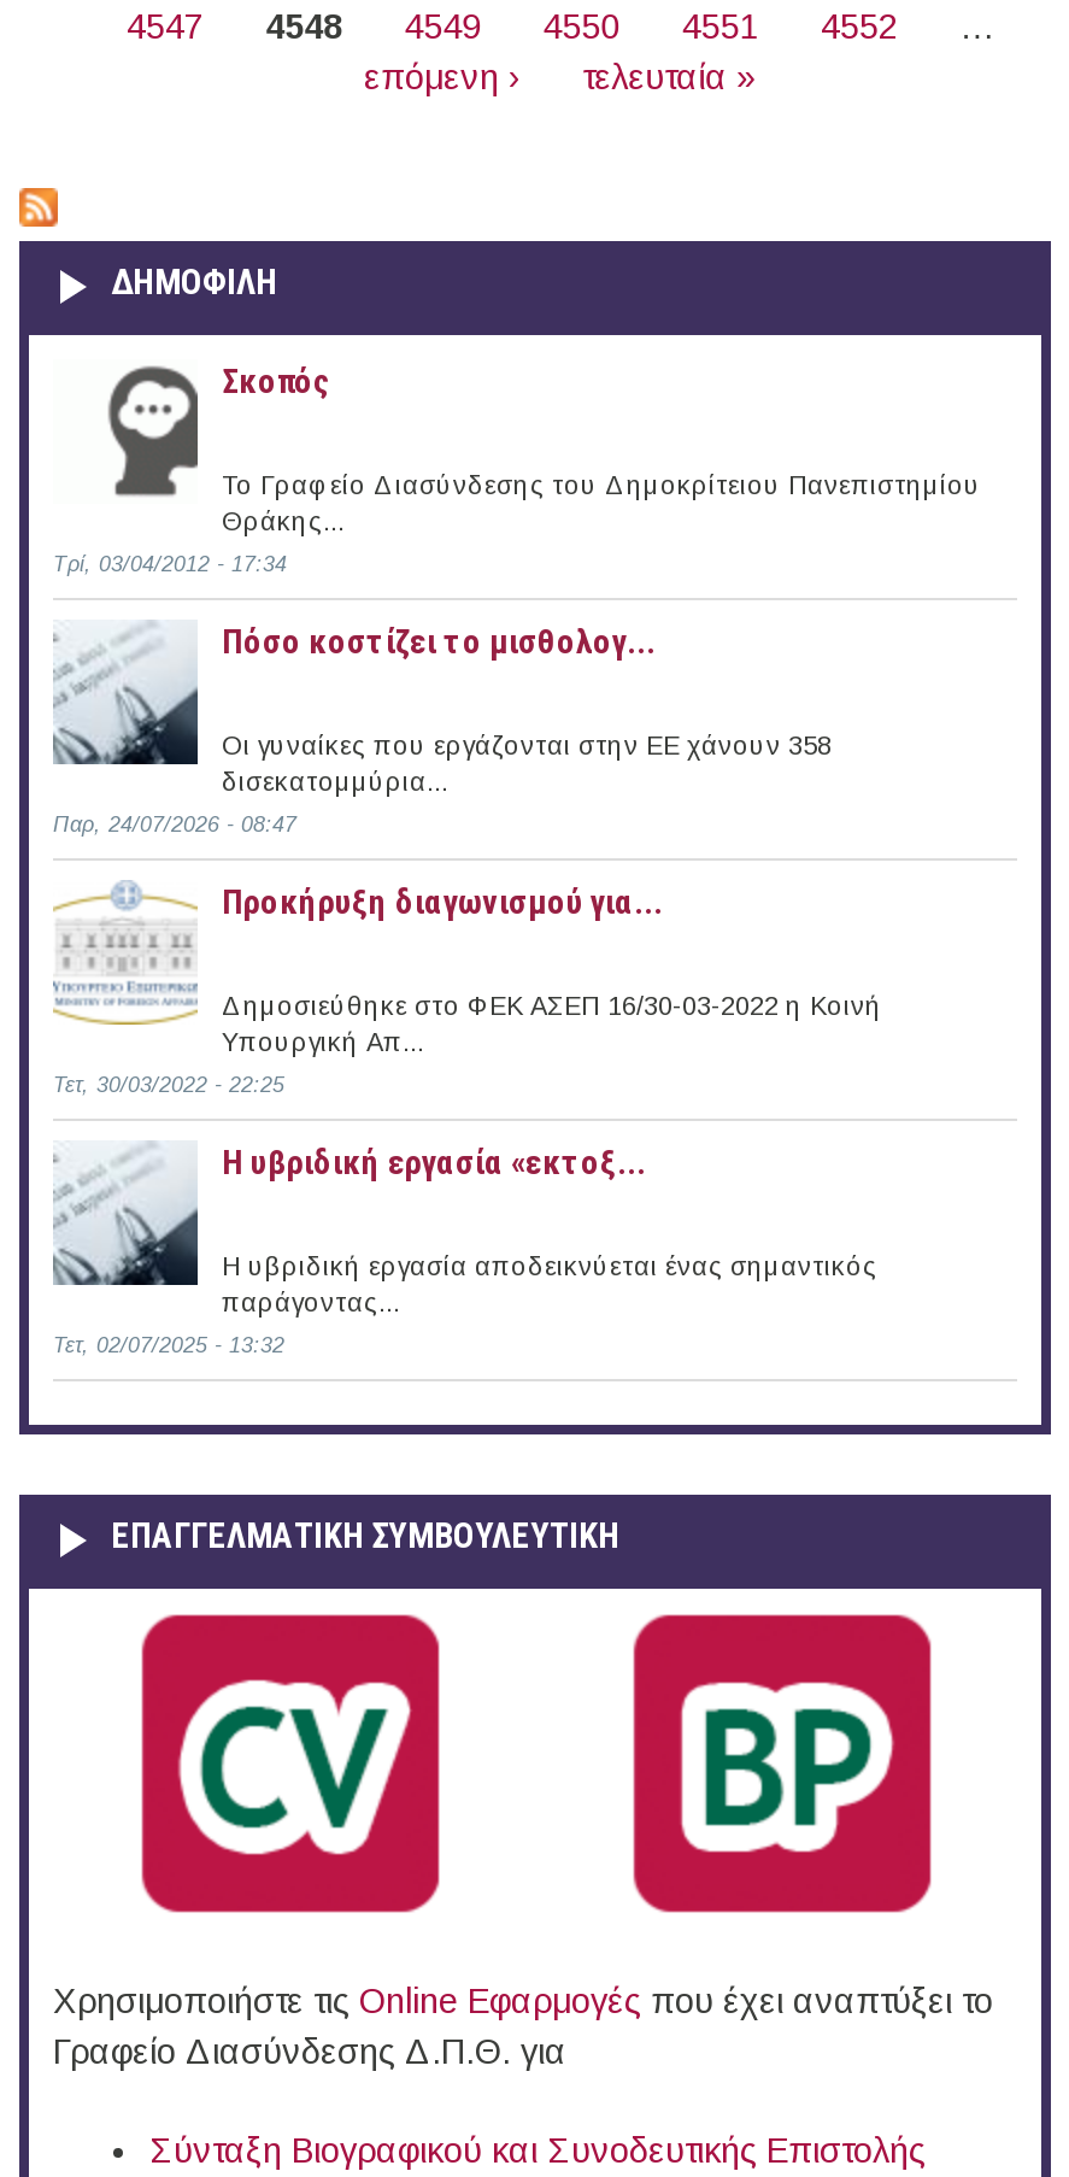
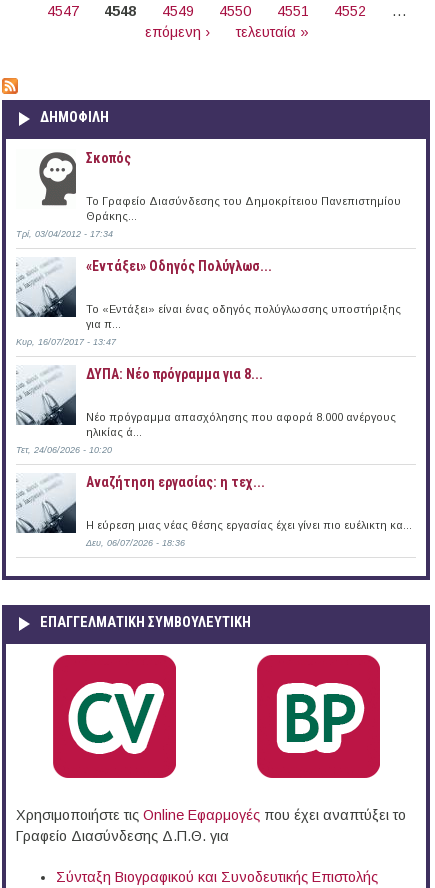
- Πόσο κοστίζει το μισθολογ...
+ «Εντάξει» Oδηγός Πολύγλωσ...

- Οι γυναίκες που εργάζονται στην ΕΕ χάνουν 358
- δισεκατομμύρια...
+ Το «Εντάξει» είναι ένας οδηγός πολύγλωσσης υποστήριξης
+ για π...

- Παρ, 24/07/2026 - 08:47
+ Κυρ, 16/07/2017 - 13:47

- Προκήρυξη διαγωνισμού για...
+ ΔΥΠΑ: Νέο πρόγραμμα για 8...

- [image]
- Δημοσιεύθηκε στο ΦΕΚ ΑΣΕΠ 16/30-03-2022 η Κοινή
- Υπουργική Απ...
+ [image]
+ Νέο πρόγραμμα απασχόλησης που αφορά 8.000 ανέργους
+ ηλικίας ά...

- Τετ, 30/03/2022 - 22:25
+ Τετ, 24/06/2026 - 10:20

- Η υβριδική εργασία «εκτοξ...
+ Αναζήτηση εργασίας: η τεχ...

- Η υβριδική εργασία αποδεικνύεται ένας σημαντικός
- παράγοντας...
+ Η εύρεση μιας νέας θέσης εργασίας έχει γίνει πιο ευέλικτη κα...

- Τετ, 02/07/2025 - 13:32
+ Δευ, 06/07/2026 - 18:36
